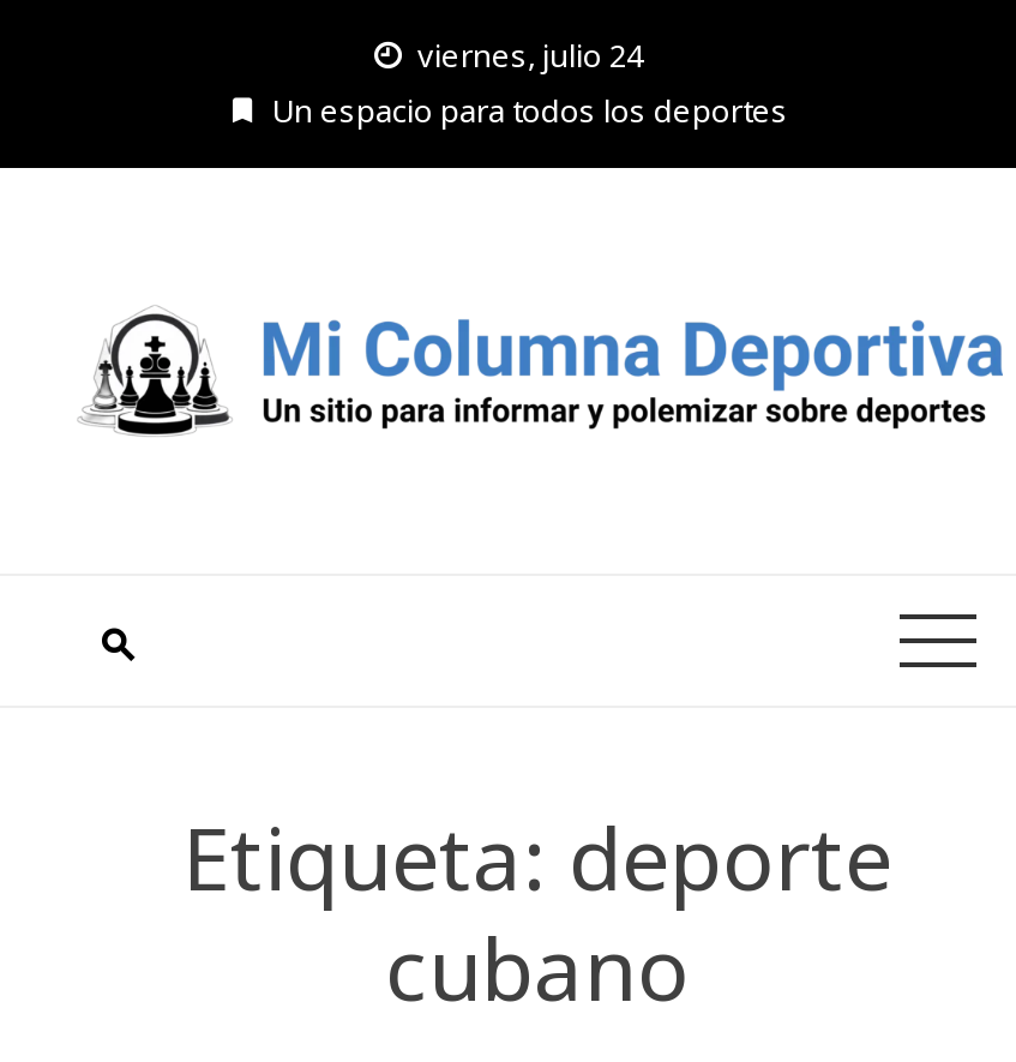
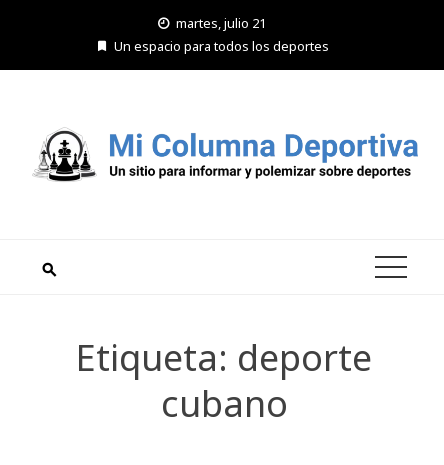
- viernes, julio 24
+ martes, julio 21
